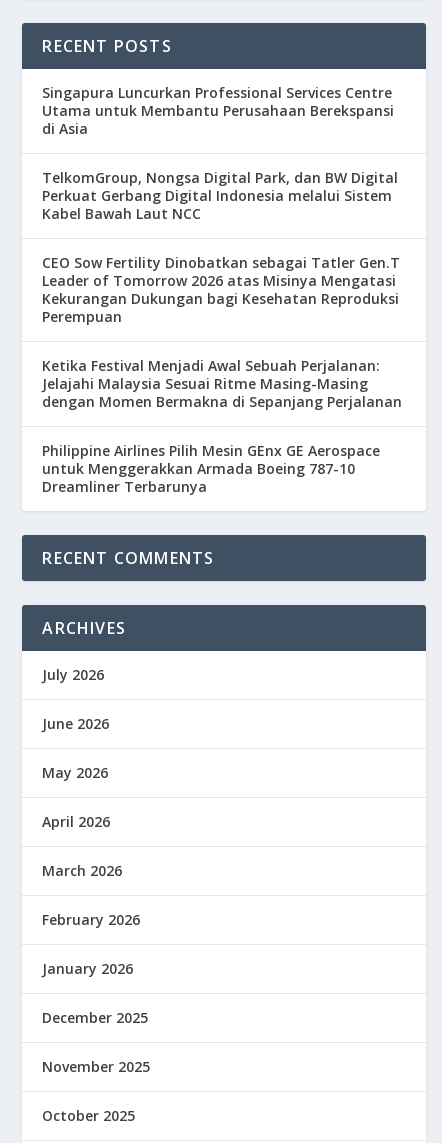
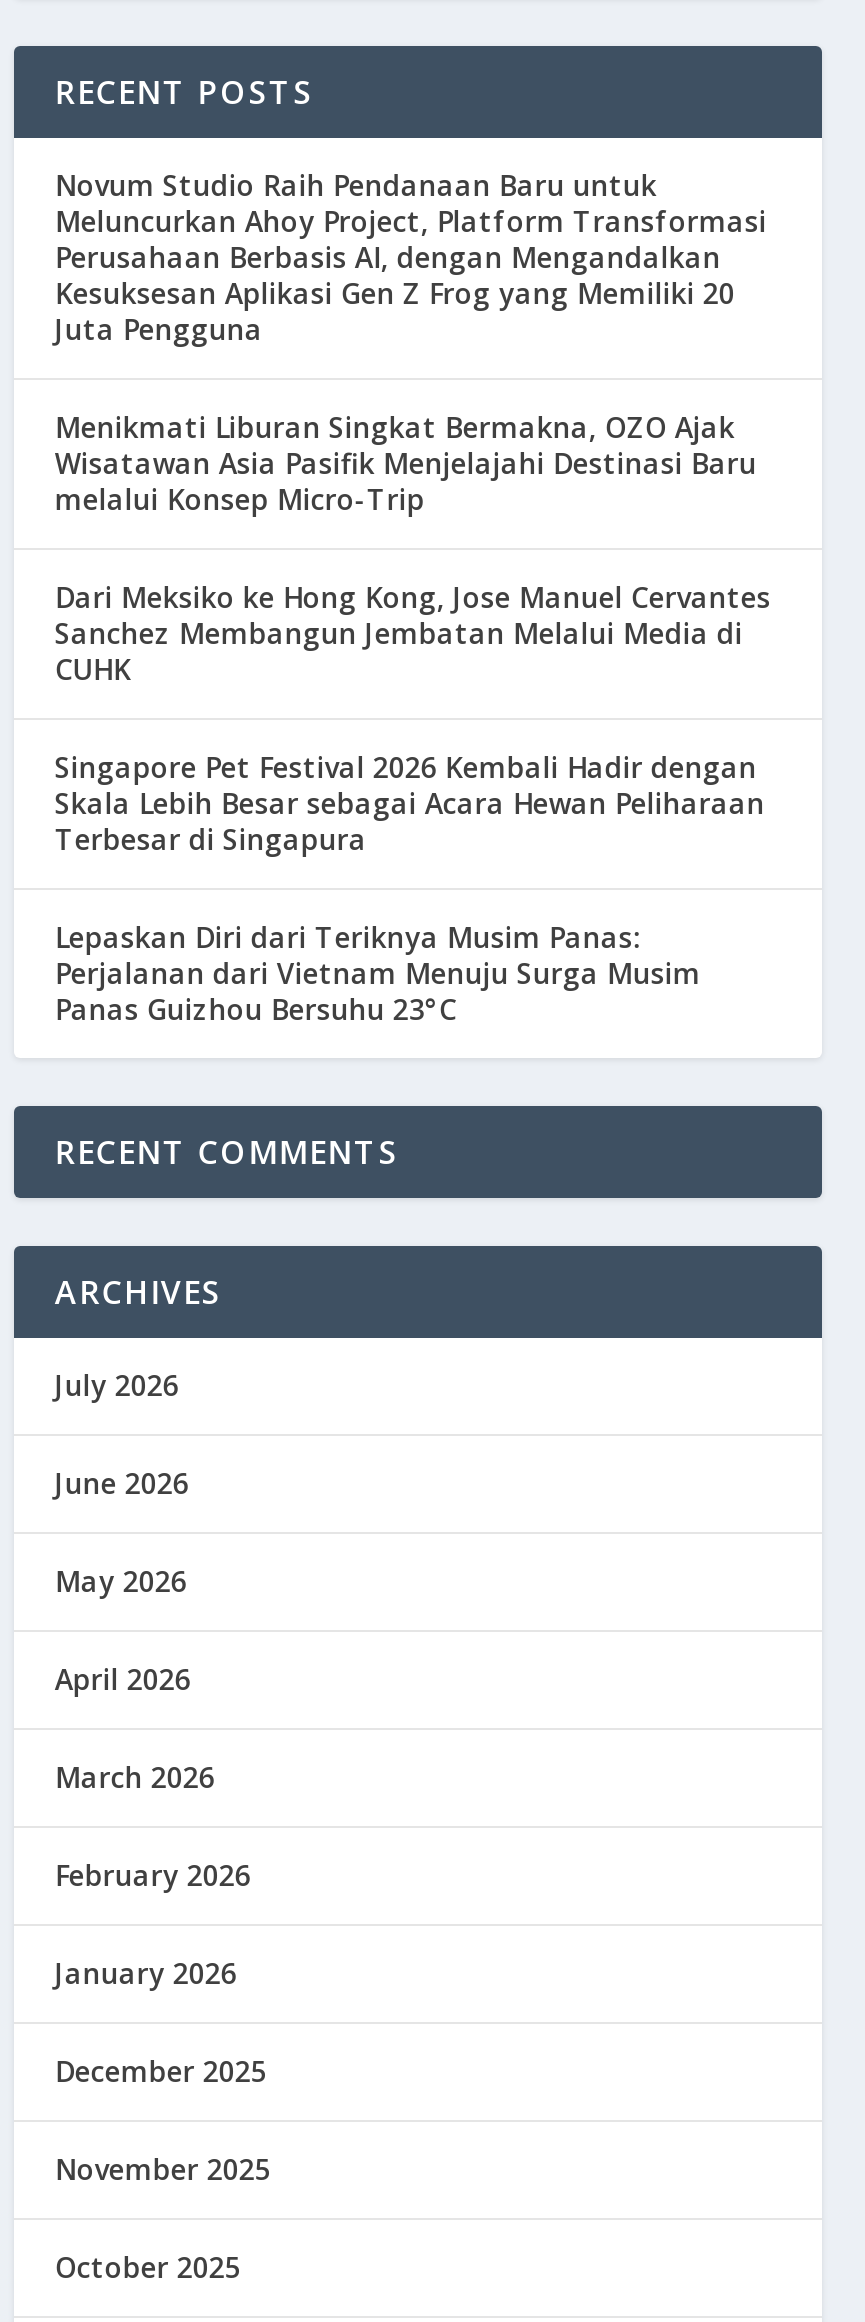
- Singapura Luncurkan Professional Services Centre
- Utama untuk Membantu Perusahaan Berekspansi
- di Asia
+ Novum Studio Raih Pendanaan Baru untuk
+ Meluncurkan Ahoy Project, Platform Transformasi
+ Perusahaan Berbasis AI, dengan Mengandalkan
+ Kesuksesan Aplikasi Gen Z Frog yang Memiliki 20
+ Juta Pengguna

- TelkomGroup, Nongsa Digital Park, dan BW Digital
- Perkuat Gerbang Digital Indonesia melalui Sistem
- Kabel Bawah Laut NCC
+ Menikmati Liburan Singkat Bermakna, OZO Ajak
+ Wisatawan Asia Pasifik Menjelajahi Destinasi Baru
+ melalui Konsep Micro-Trip

- CEO Sow Fertility Dinobatkan sebagai Tatler Gen.T
- Leader of Tomorrow 2026 atas Misinya Mengatasi
- Kekurangan Dukungan bagi Kesehatan Reproduksi
- Perempuan
+ Dari Meksiko ke Hong Kong, Jose Manuel Cervantes
+ Sanchez Membangun Jembatan Melalui Media di
+ CUHK

- Ketika Festival Menjadi Awal Sebuah Perjalanan:
- Jelajahi Malaysia Sesuai Ritme Masing-Masing
- dengan Momen Bermakna di Sepanjang Perjalanan
+ Singapore Pet Festival 2026 Kembali Hadir dengan
+ Skala Lebih Besar sebagai Acara Hewan Peliharaan
+ Terbesar di Singapura

- Philippine Airlines Pilih Mesin GEnx GE Aerospace
- untuk Menggerakkan Armada Boeing 787-10
- Dreamliner Terbarunya
+ Lepaskan Diri dari Teriknya Musim Panas:
+ Perjalanan dari Vietnam Menuju Surga Musim
+ Panas Guizhou Bersuhu 23°C
